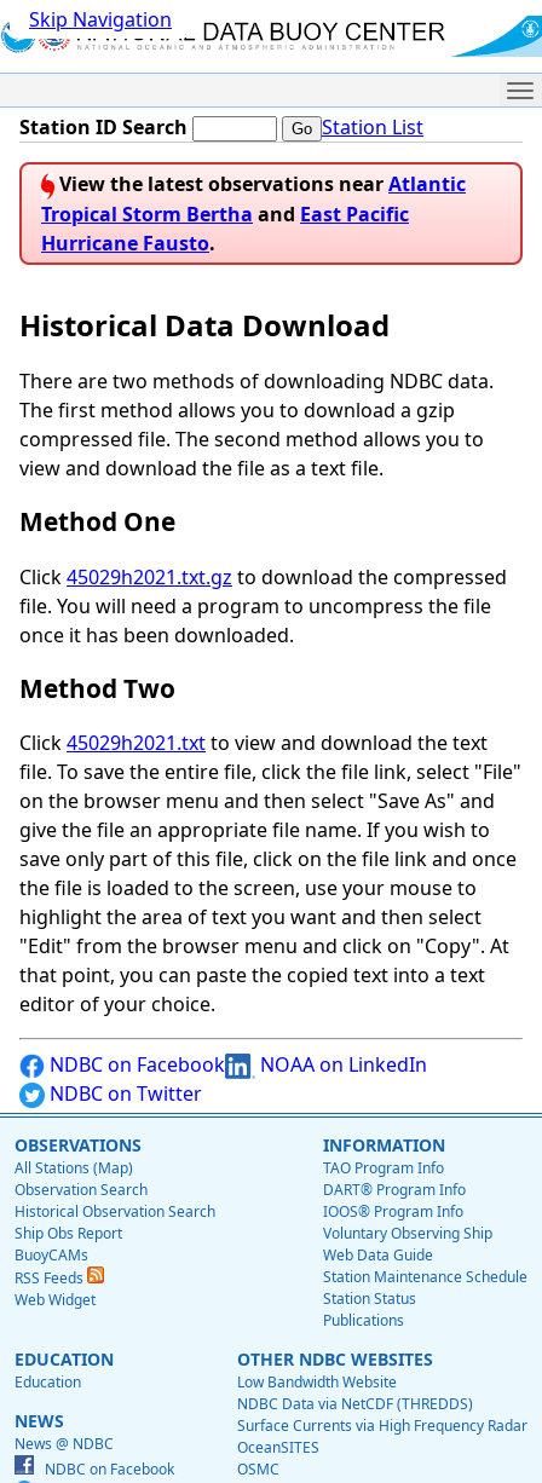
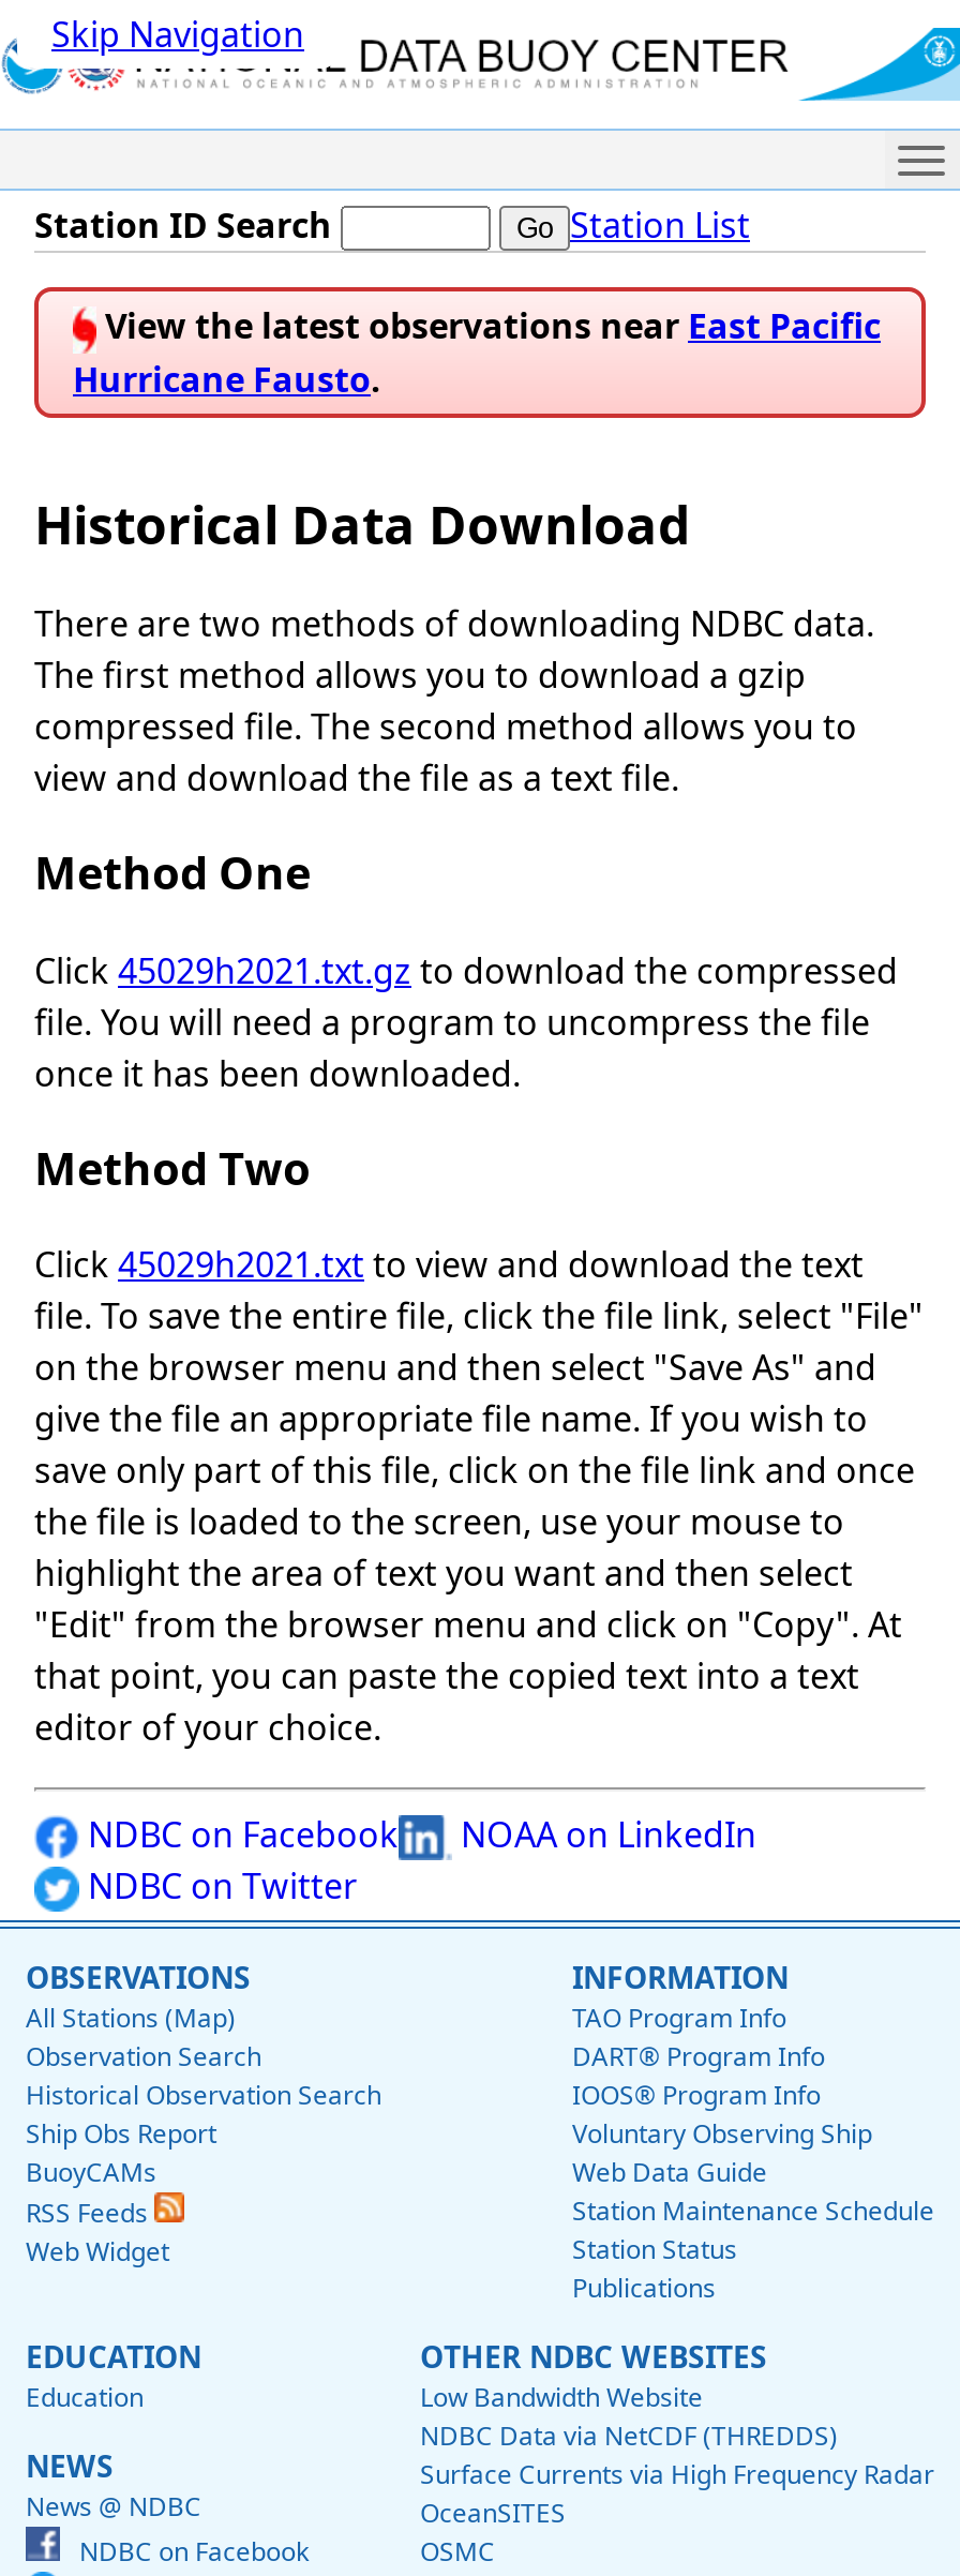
- View the latest observations near Atlantic
- Tropical Storm Bertha and East Pacific
+ View the latest observations near East Pacific
